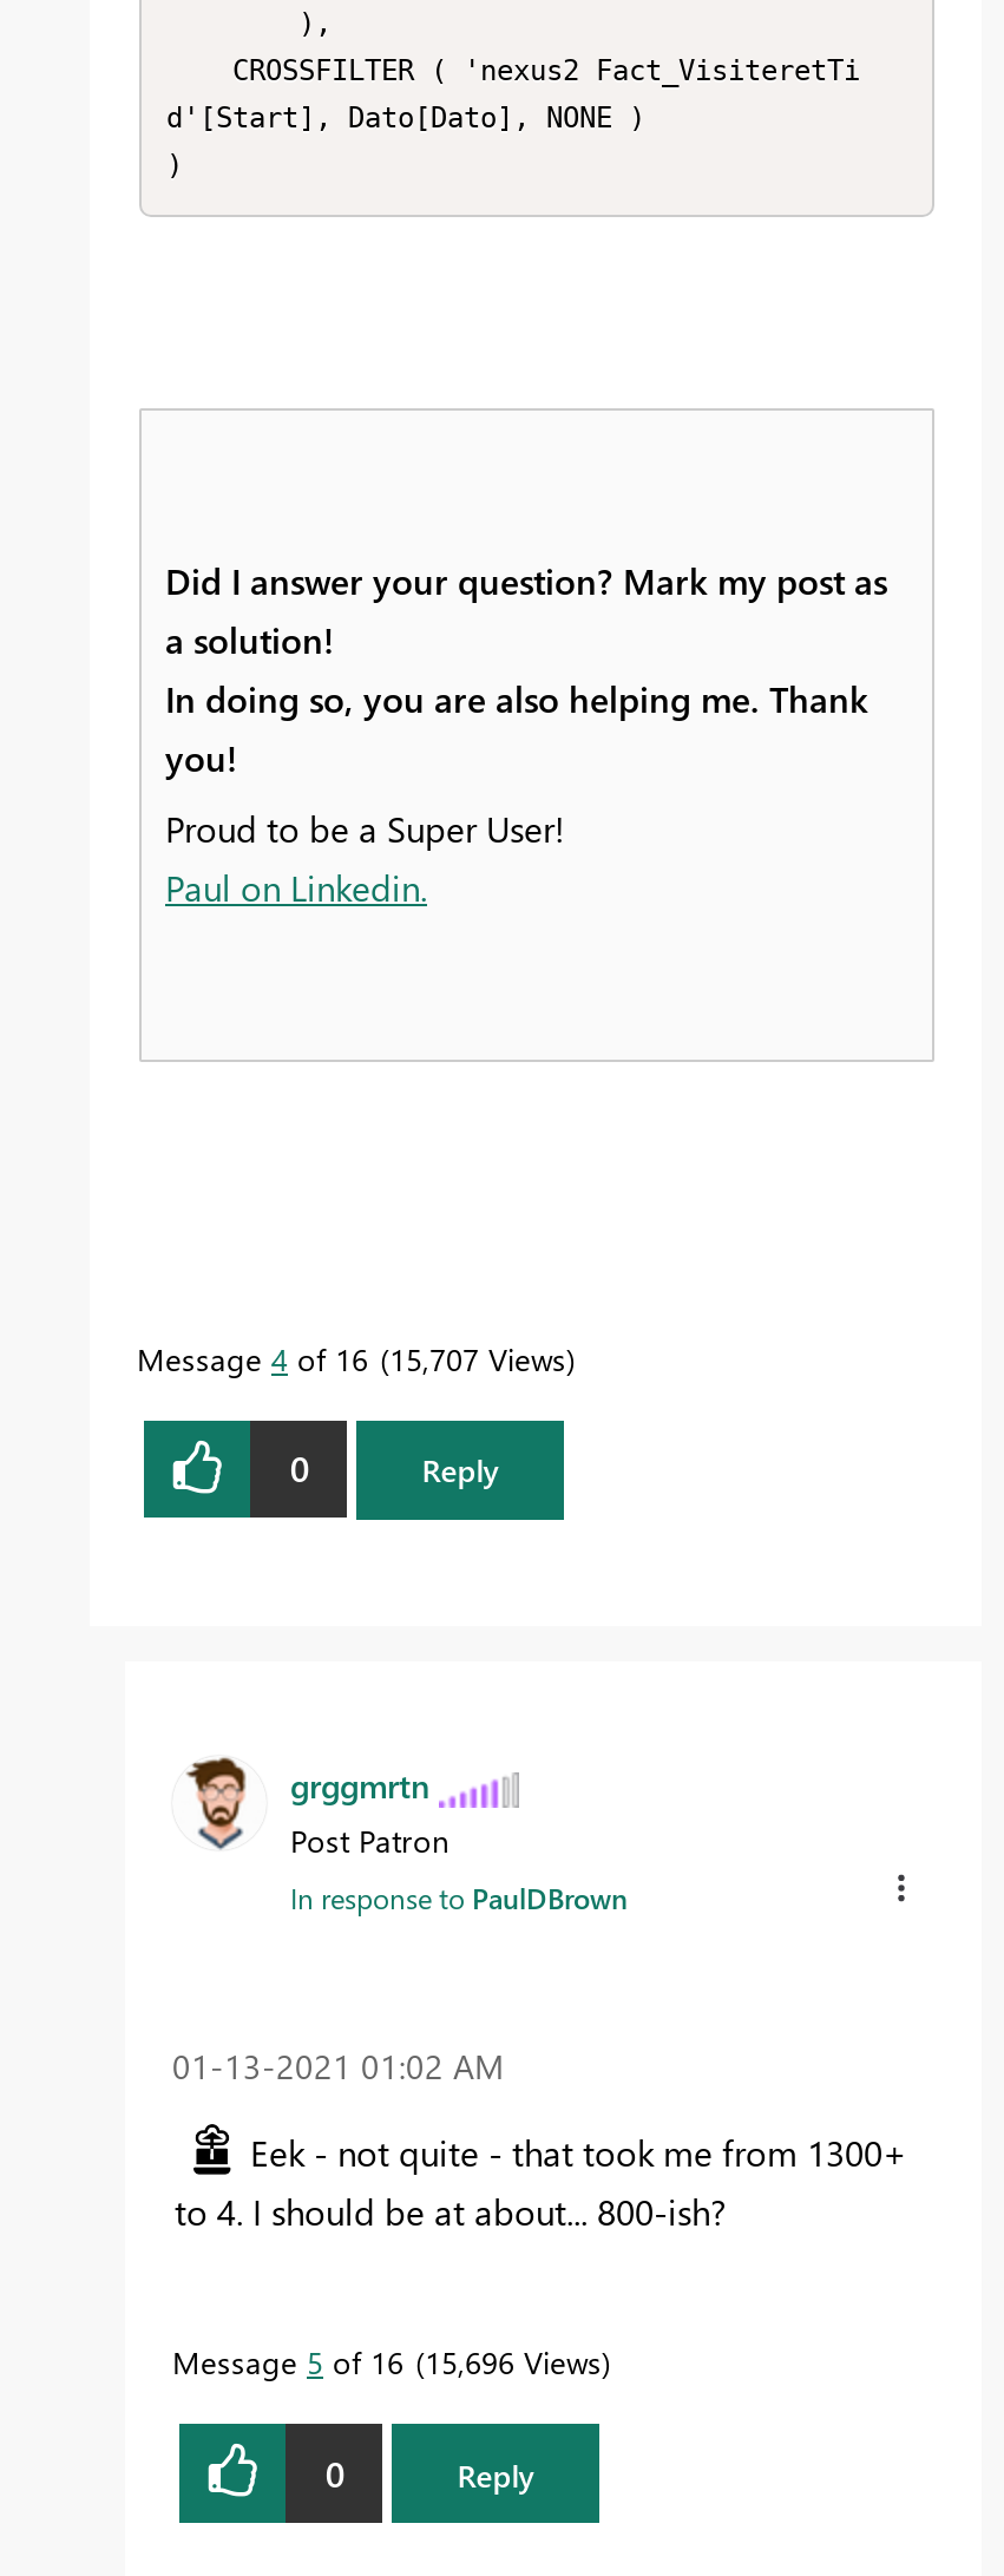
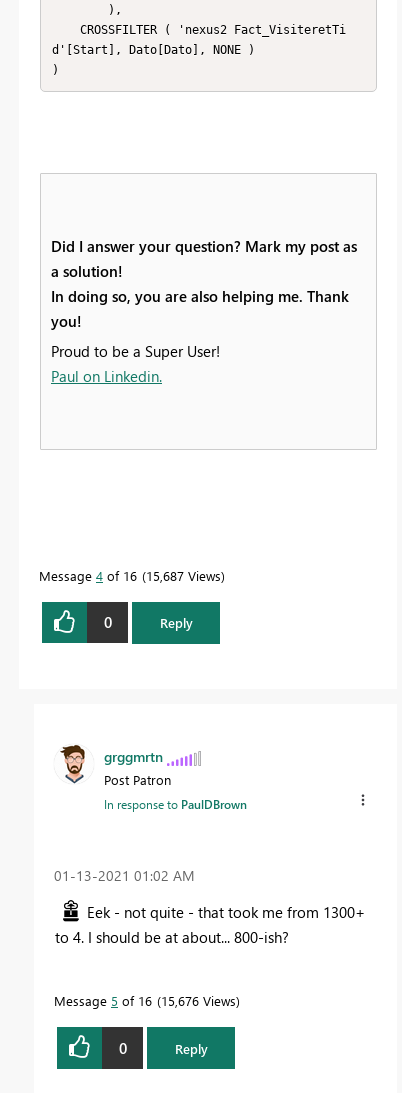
- Message 4 of 16 15,707 Views
+ Message 4 of 16 15,687 Views

- Message 5 of 16 15,696 Views
+ Message 5 of 16 15,676 Views
